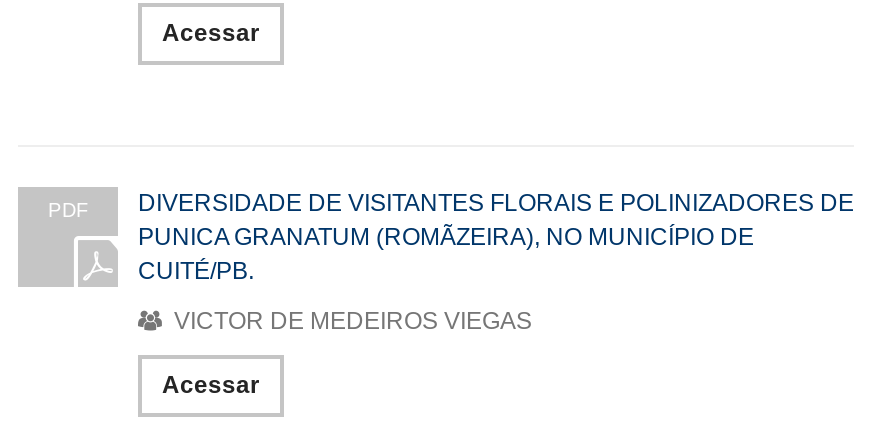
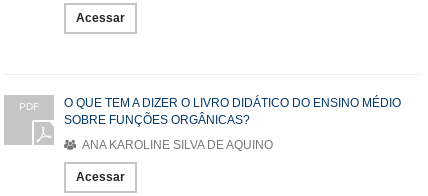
- DIVERSIDADE DE VISITANTES FLORAIS E POLINIZADORES DE
- PUNICA GRANATUM (ROMÃZEIRA), NO MUNICÍPIO DE
- CUITÉ/PB.
+ O QUE TEM A DIZER O LIVRO DIDÁTICO DO ENSINO MÉDIO
+ SOBRE FUNÇÕES ORGÂNICAS?

- VICTOR DE MEDEIROS VIEGAS
+ ANA KAROLINE SILVA DE AQUINO
